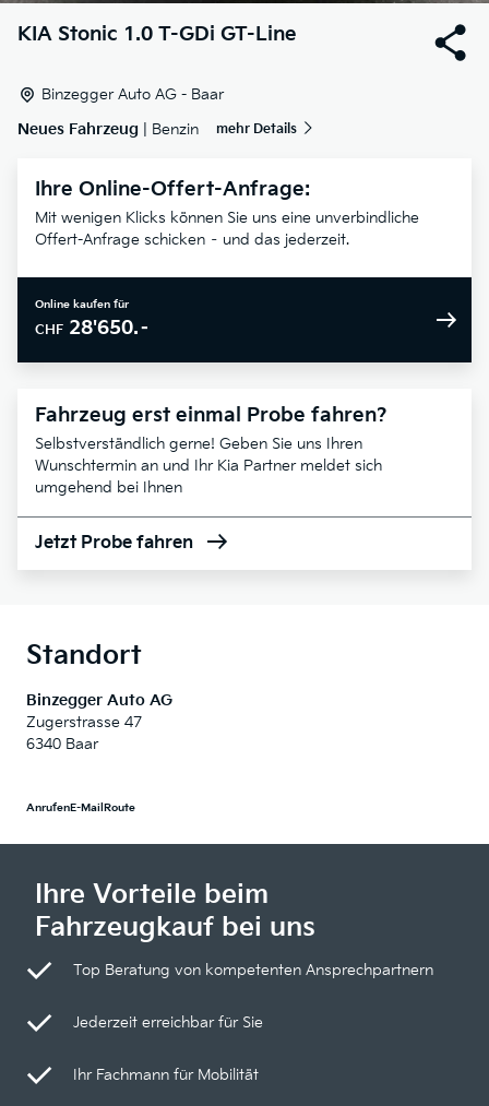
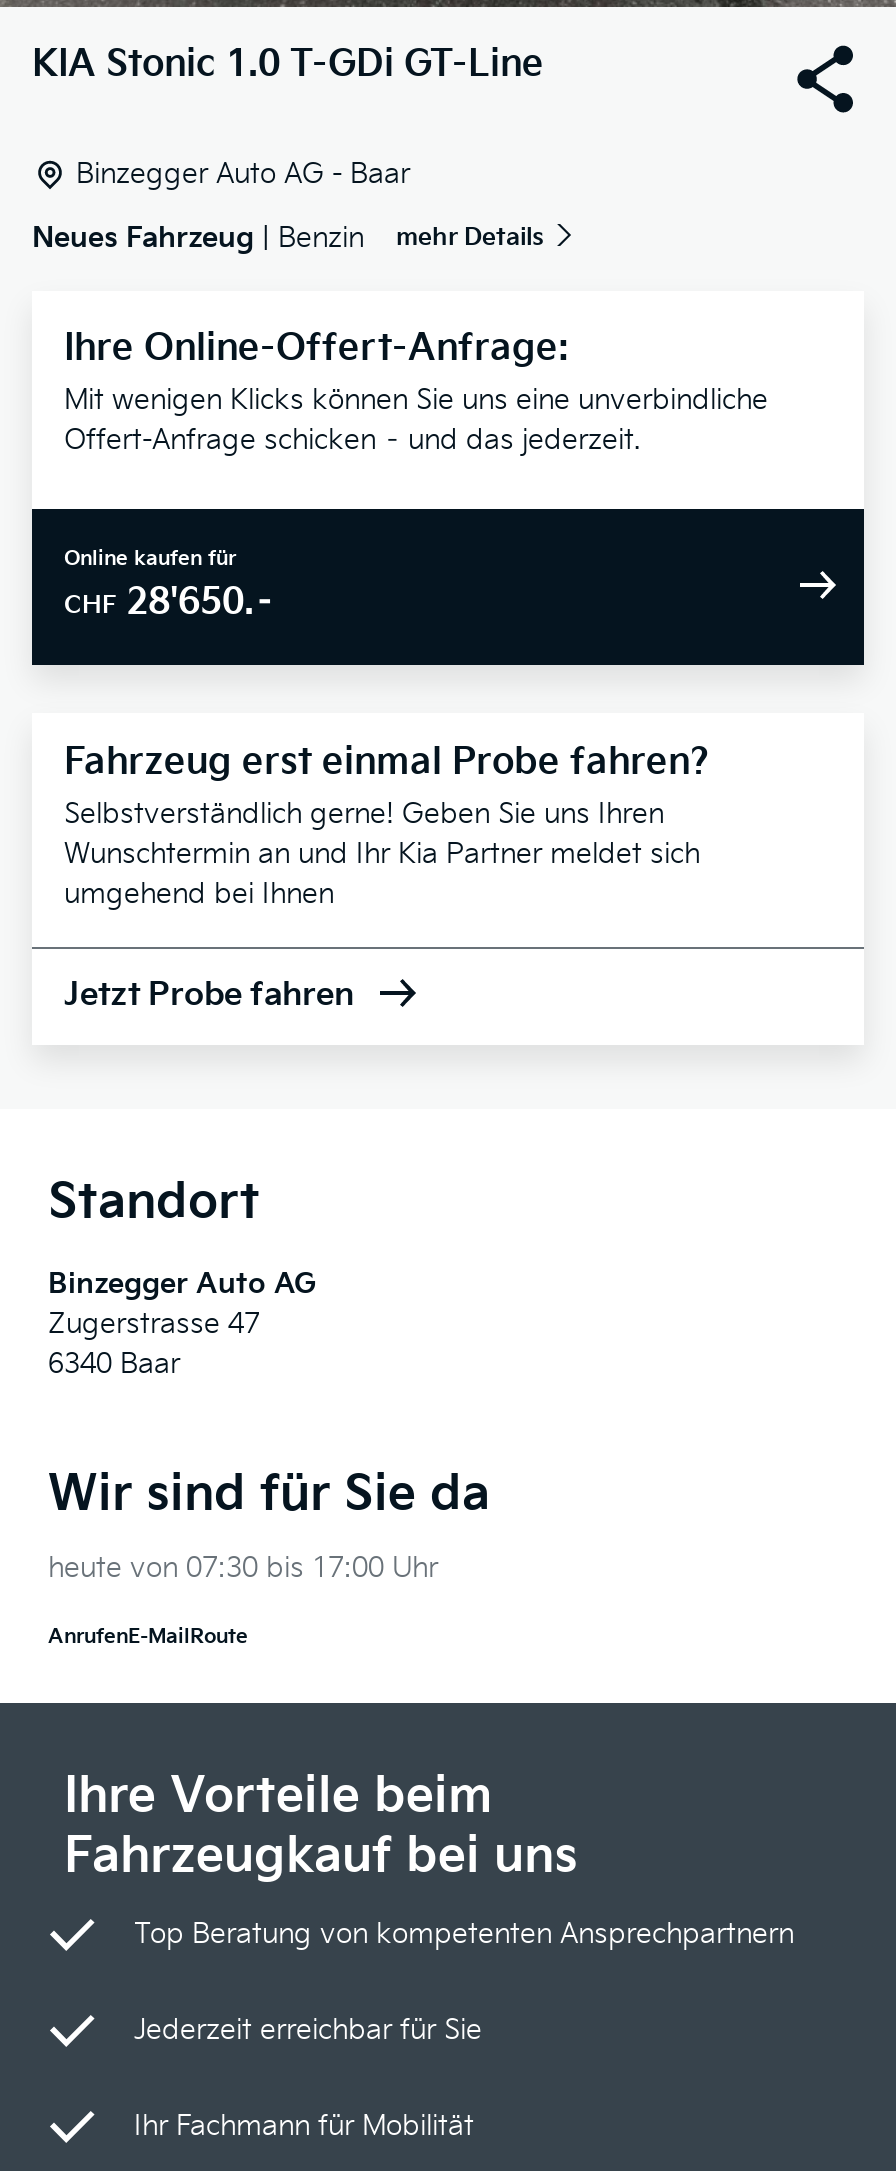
+ Wir sind für Sie da
+ heute von 07:30 bis 17:00 Uhr
